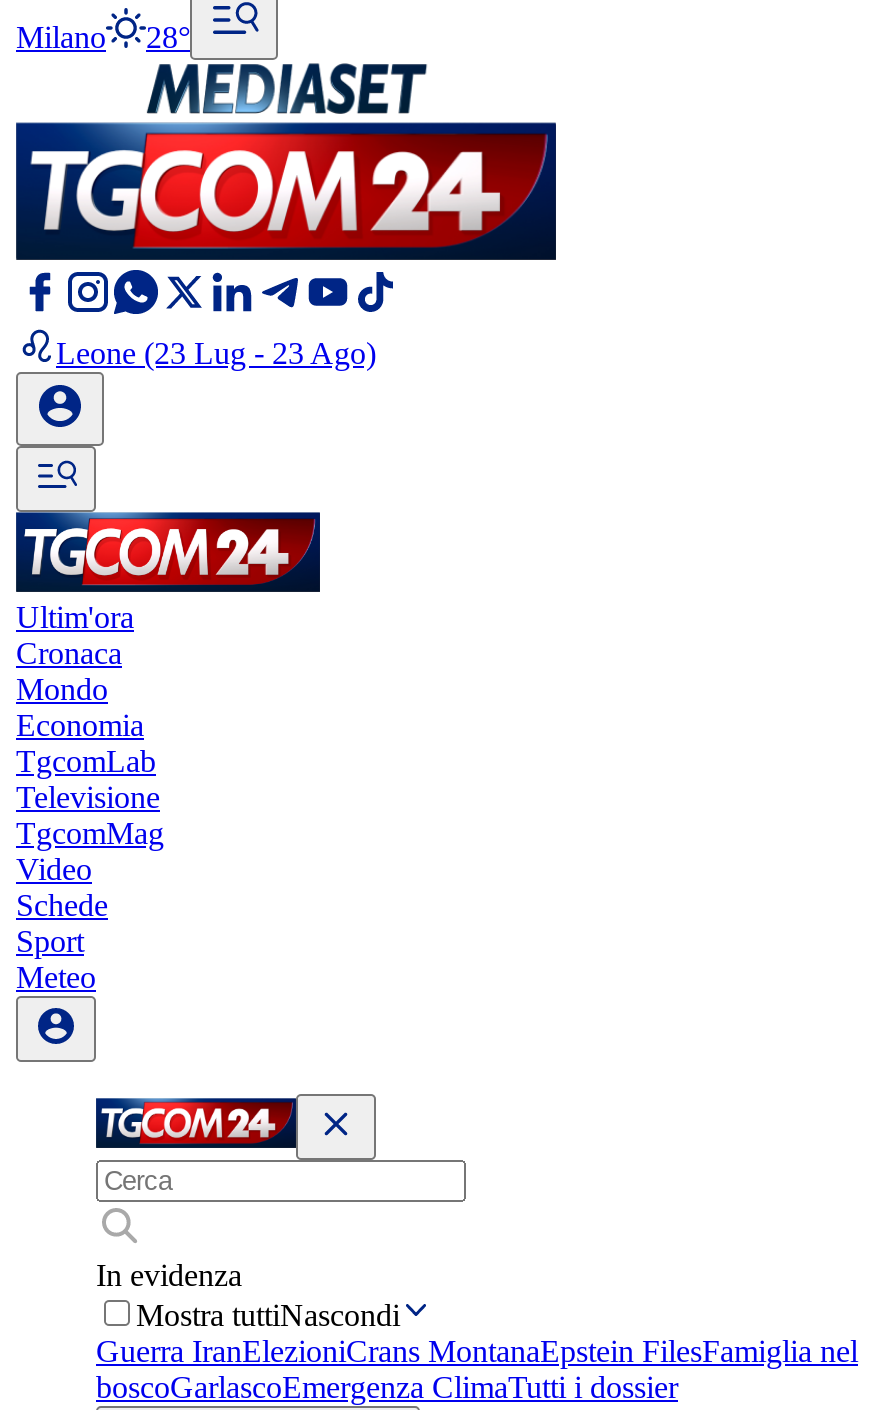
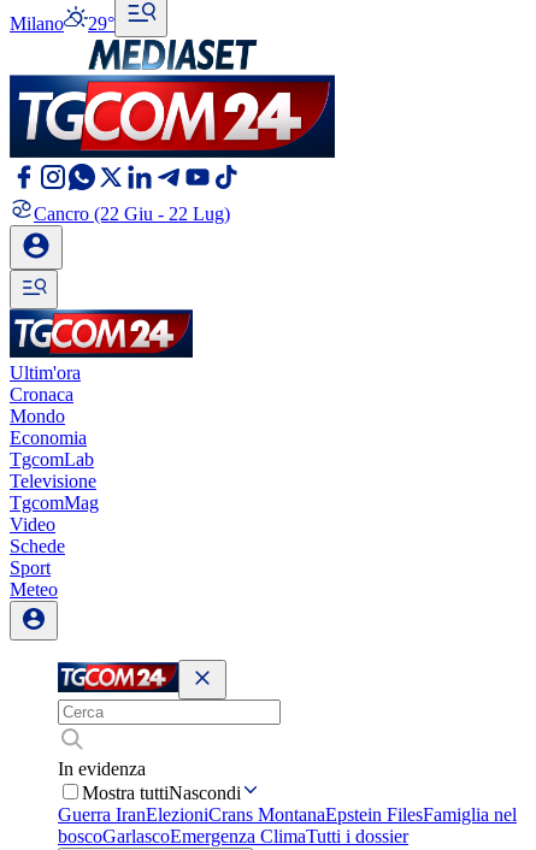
- Milano 28°
+ Milano 29°

- Leone (23 Lug - 23 Ago)
+ Cancro (22 Giu - 22 Lug)
